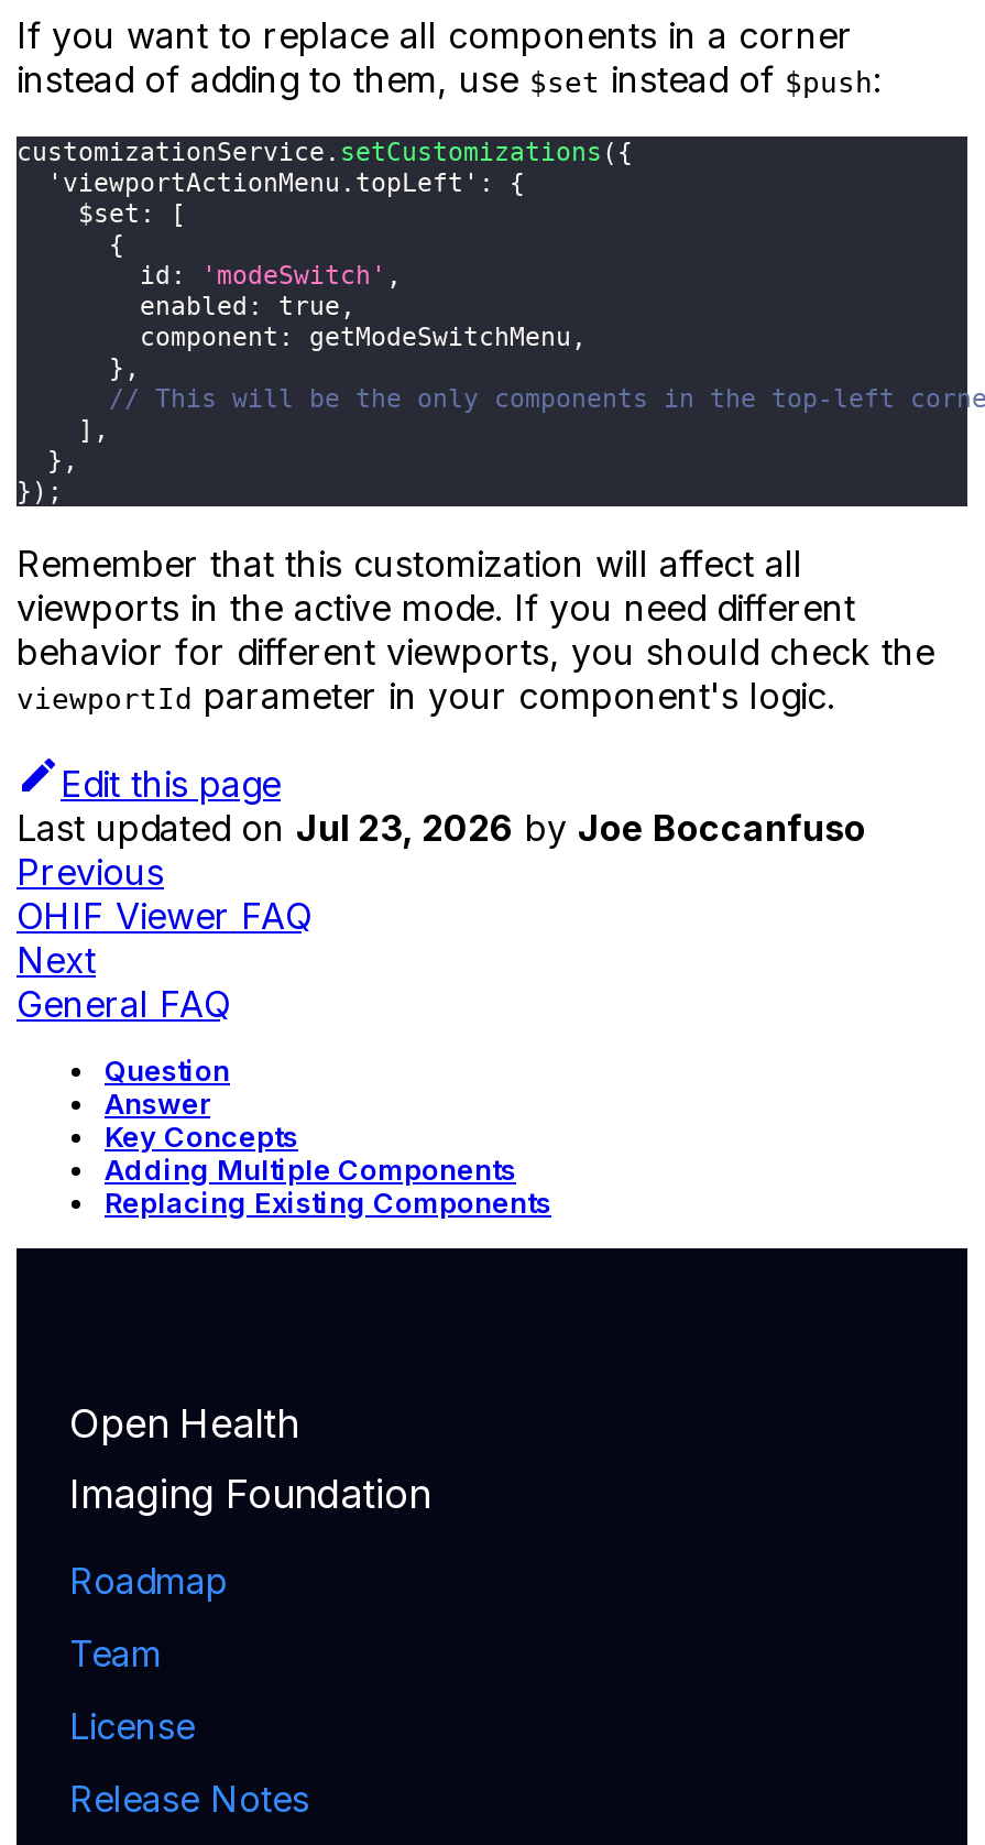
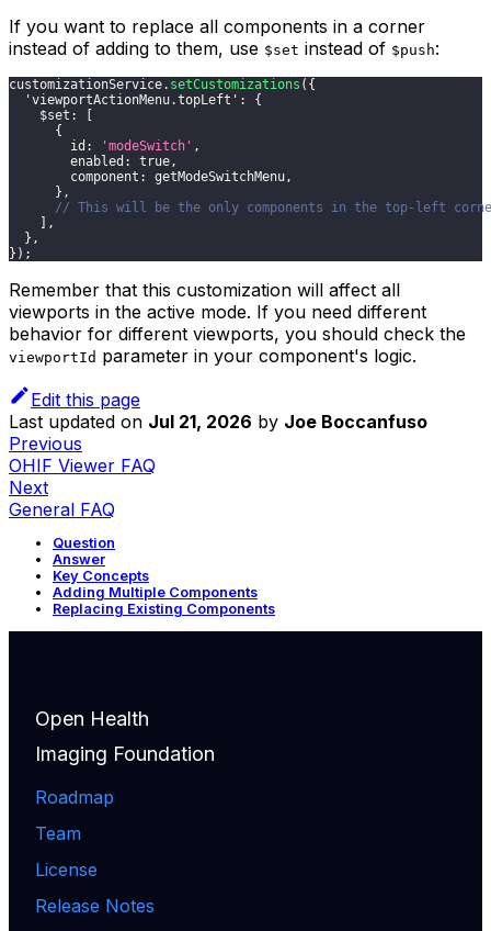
- Last updated on Jul 23, 2026 by Joe Boccanfuso
+ Last updated on Jul 21, 2026 by Joe Boccanfuso
